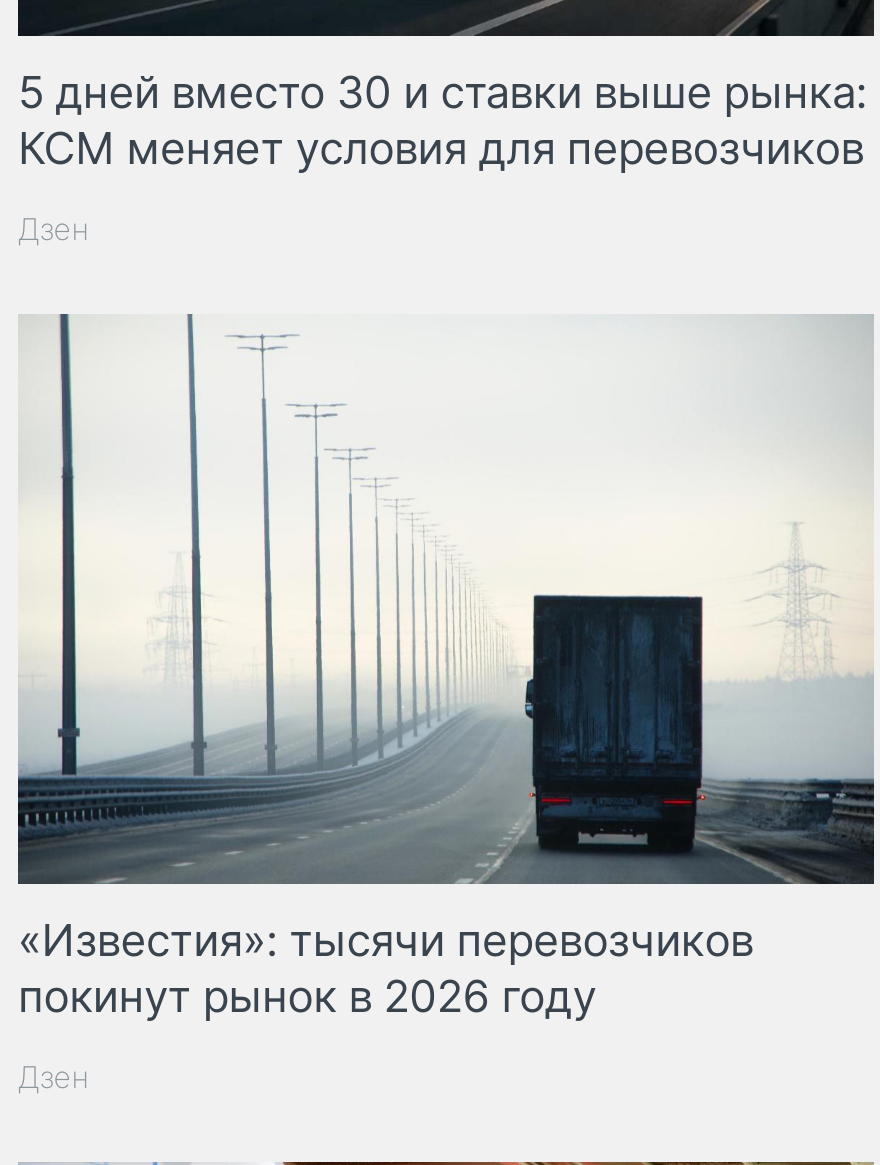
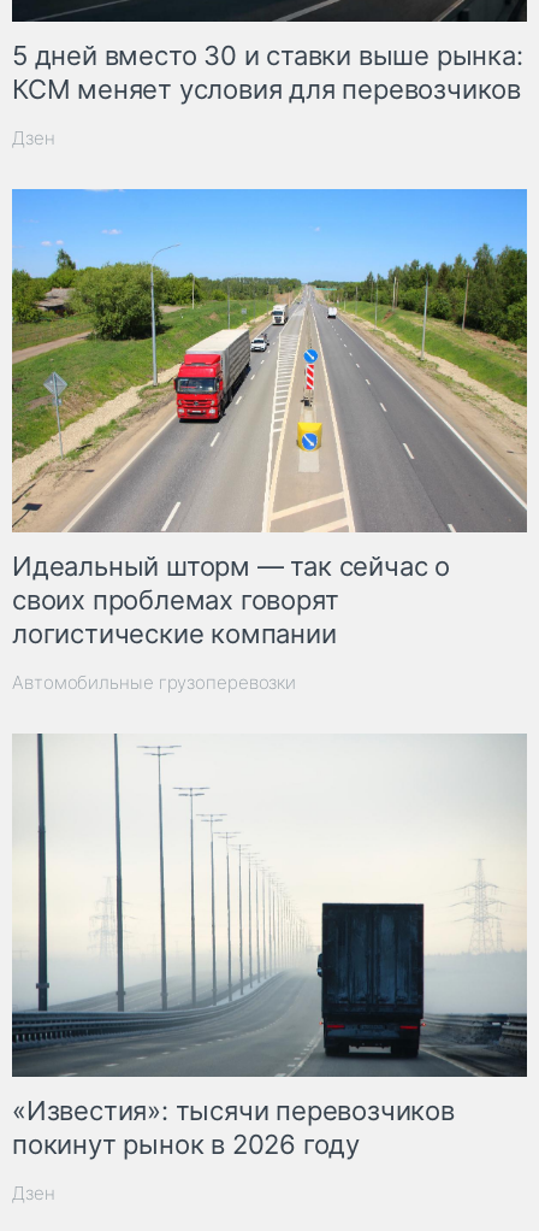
+ [image]
+ Идеальный шторм — так сейчас о
+ своих проблемах говорят
+ логистические компании
+ Автомобильные грузоперевозки
